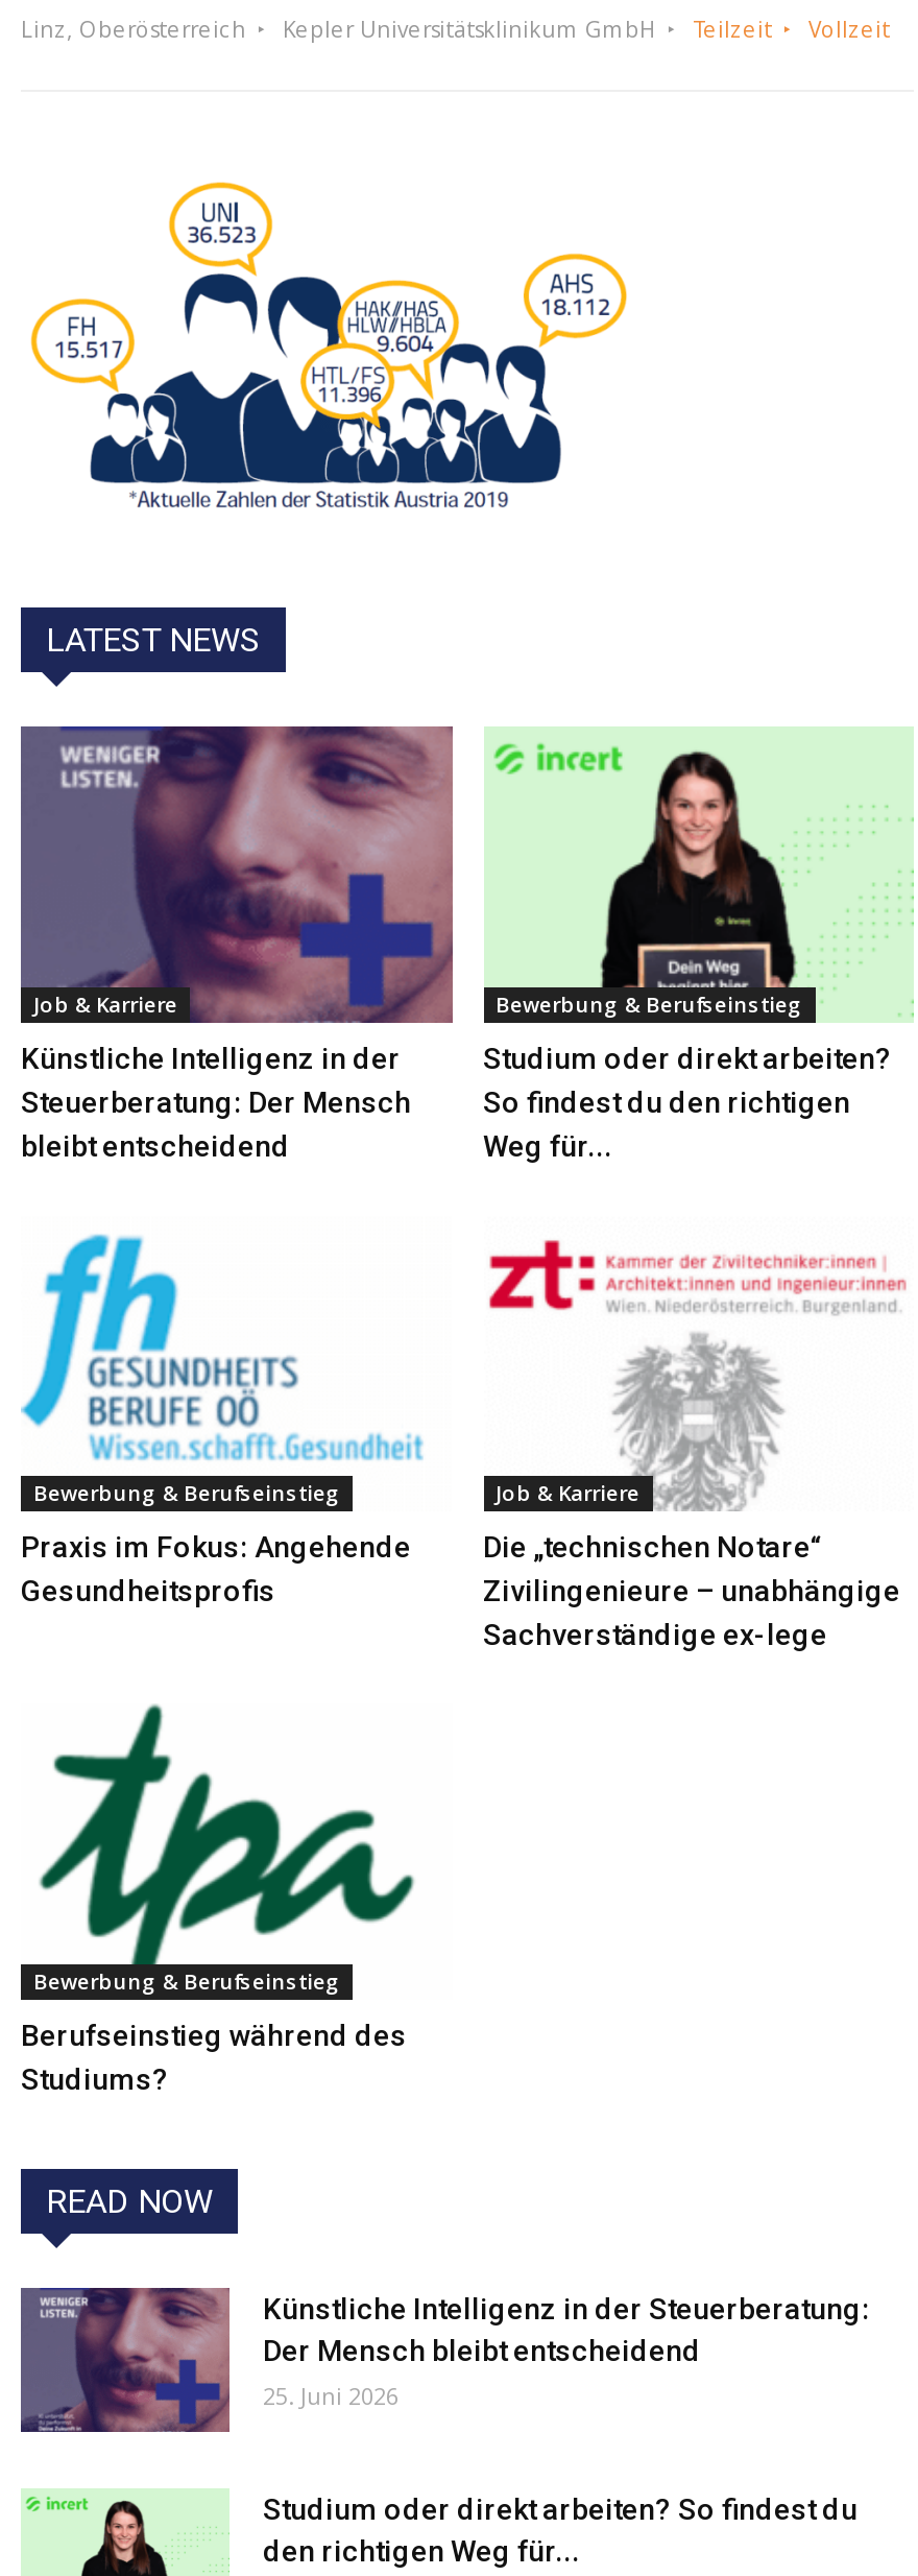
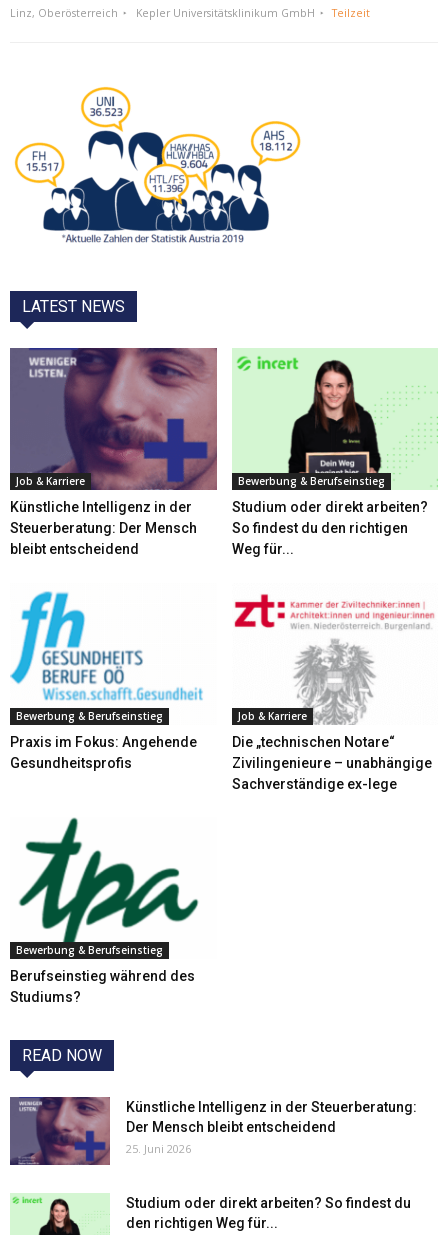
- Vollzeit
